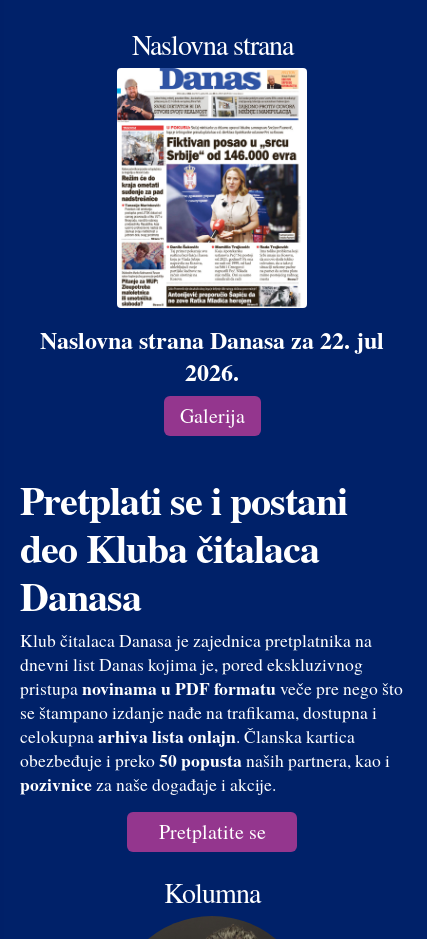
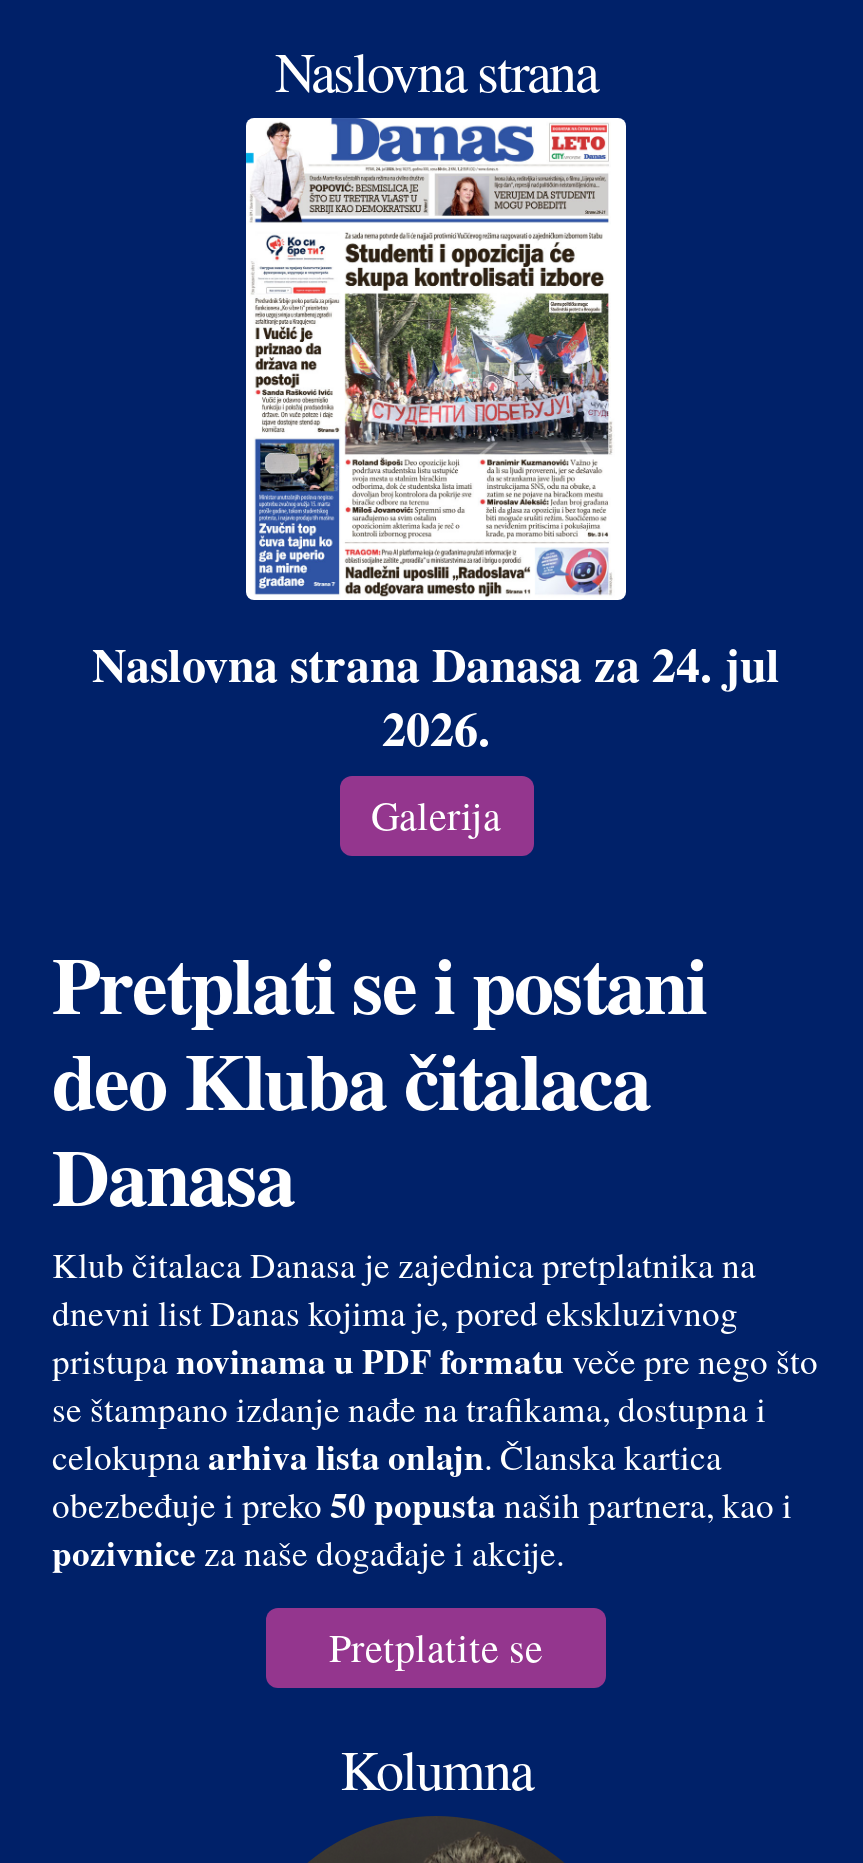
- [image]
- Naslovna strana Danasa za 22. jul
+ [image]
+ Naslovna strana Danasa za 24. jul
